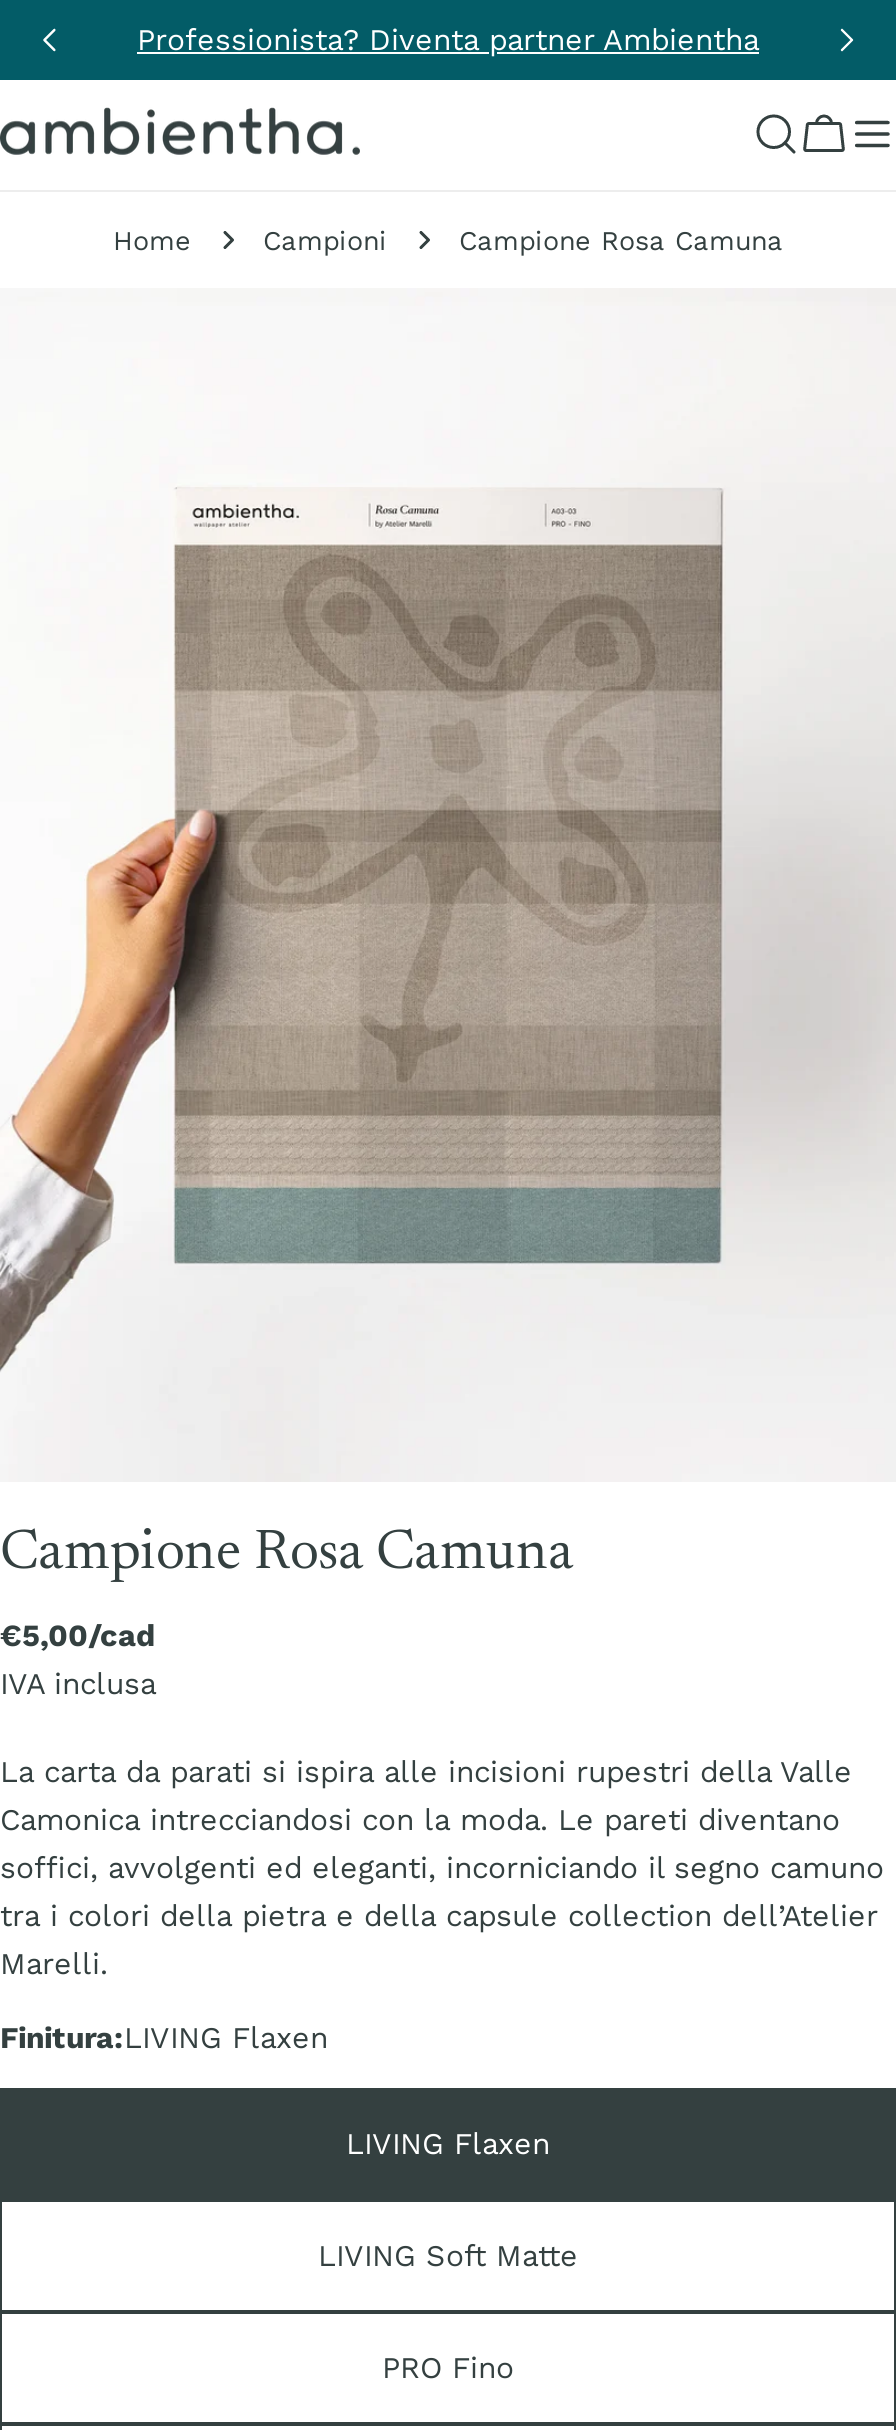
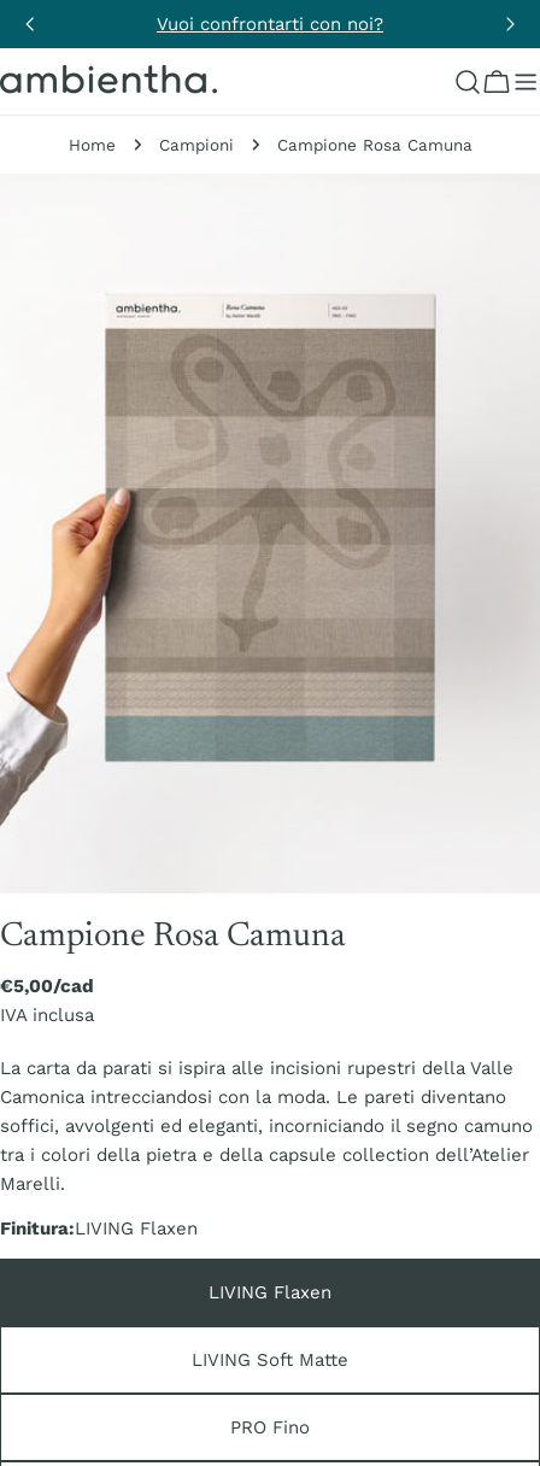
- Professionista? Diventa partner Ambientha
+ Vuoi confrontarti con noi?
